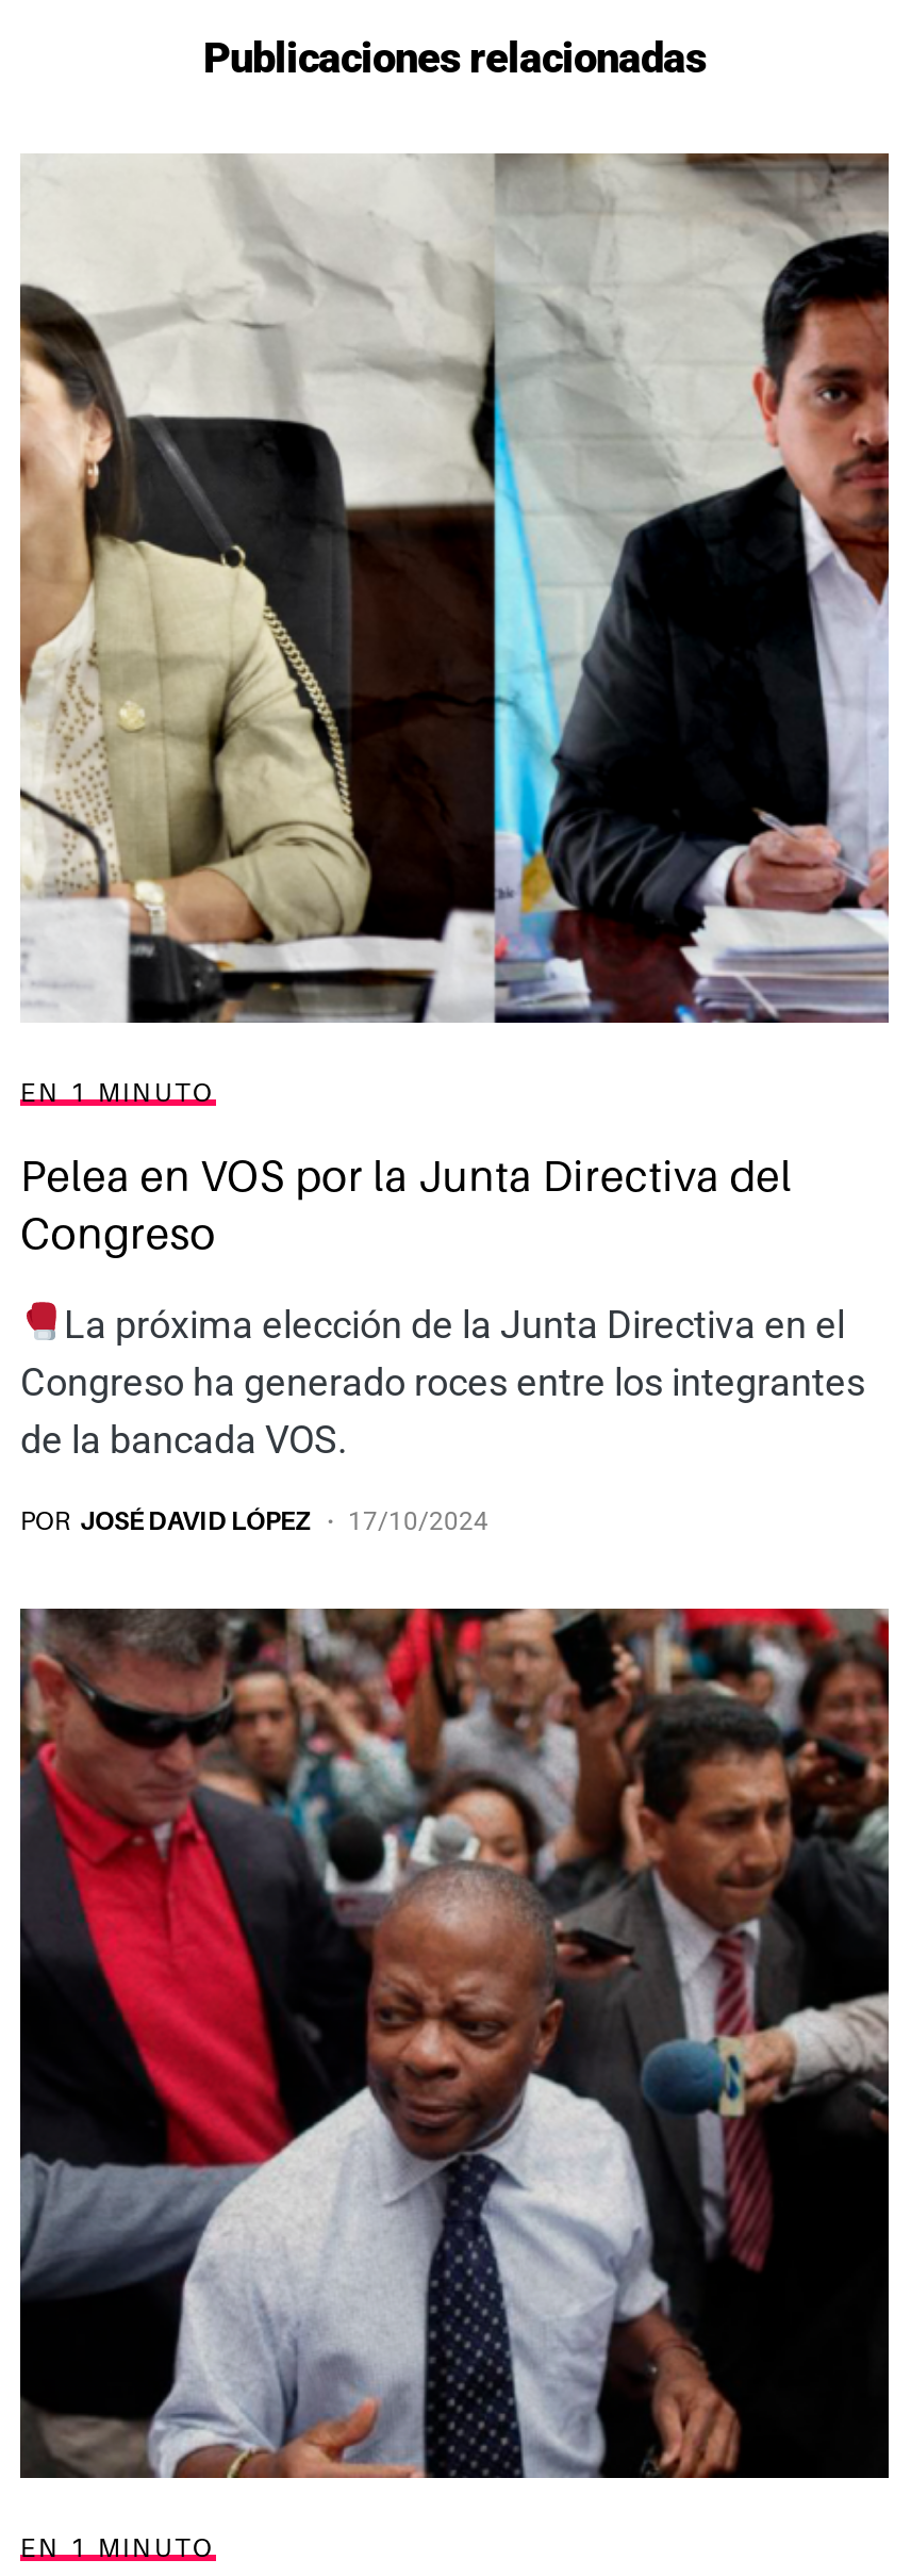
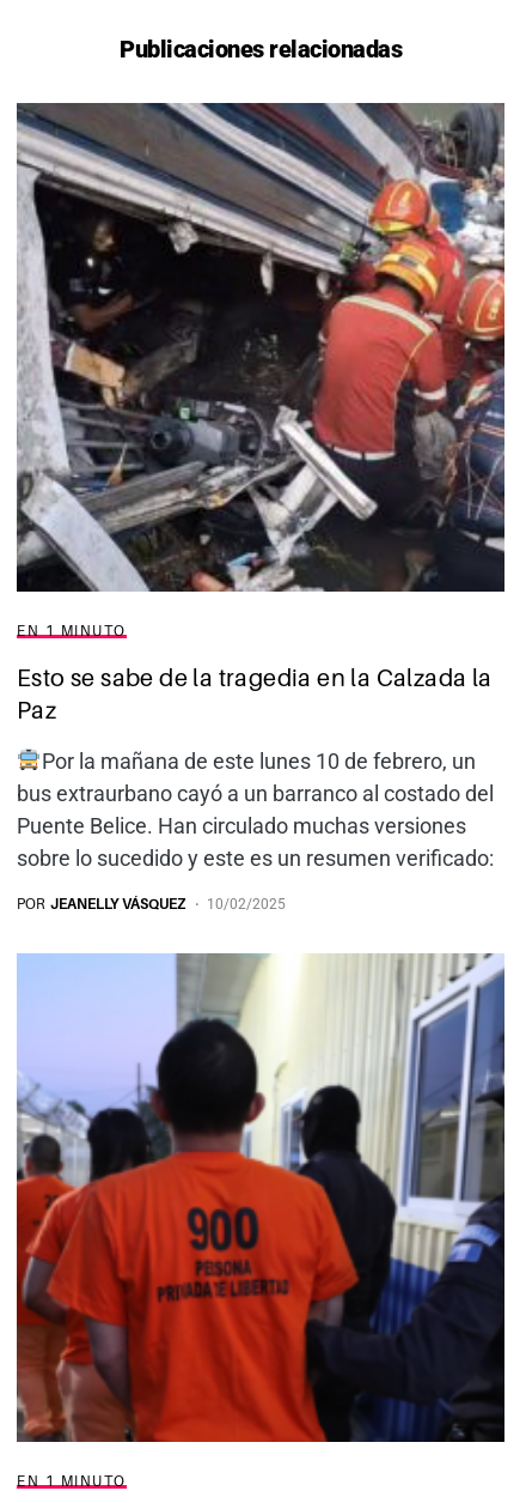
- [image]
+ [image]

- Pelea en VOS por la Junta Directiva del
- Congreso
+ Esto se sabe de la tragedia en la Calzada la
+ Paz

- La próxima elección de la Junta Directiva en el
- Congreso ha generado roces entre los integrantes
- de la bancada VOS.
+ Por la mañana de este lunes 10 de febrero, un
+ bus extraurbano cayó a un barranco al costado del
+ Puente Belice. Han circulado muchas versiones
+ sobre lo sucedido y este es un resumen verificado:

- POR JOSÉ DAVID LÓPEZ
- 17/10/2024
+ POR JEANELLY VÁSQUEZ
+ 10/02/2025

- [image]
+ [image]
